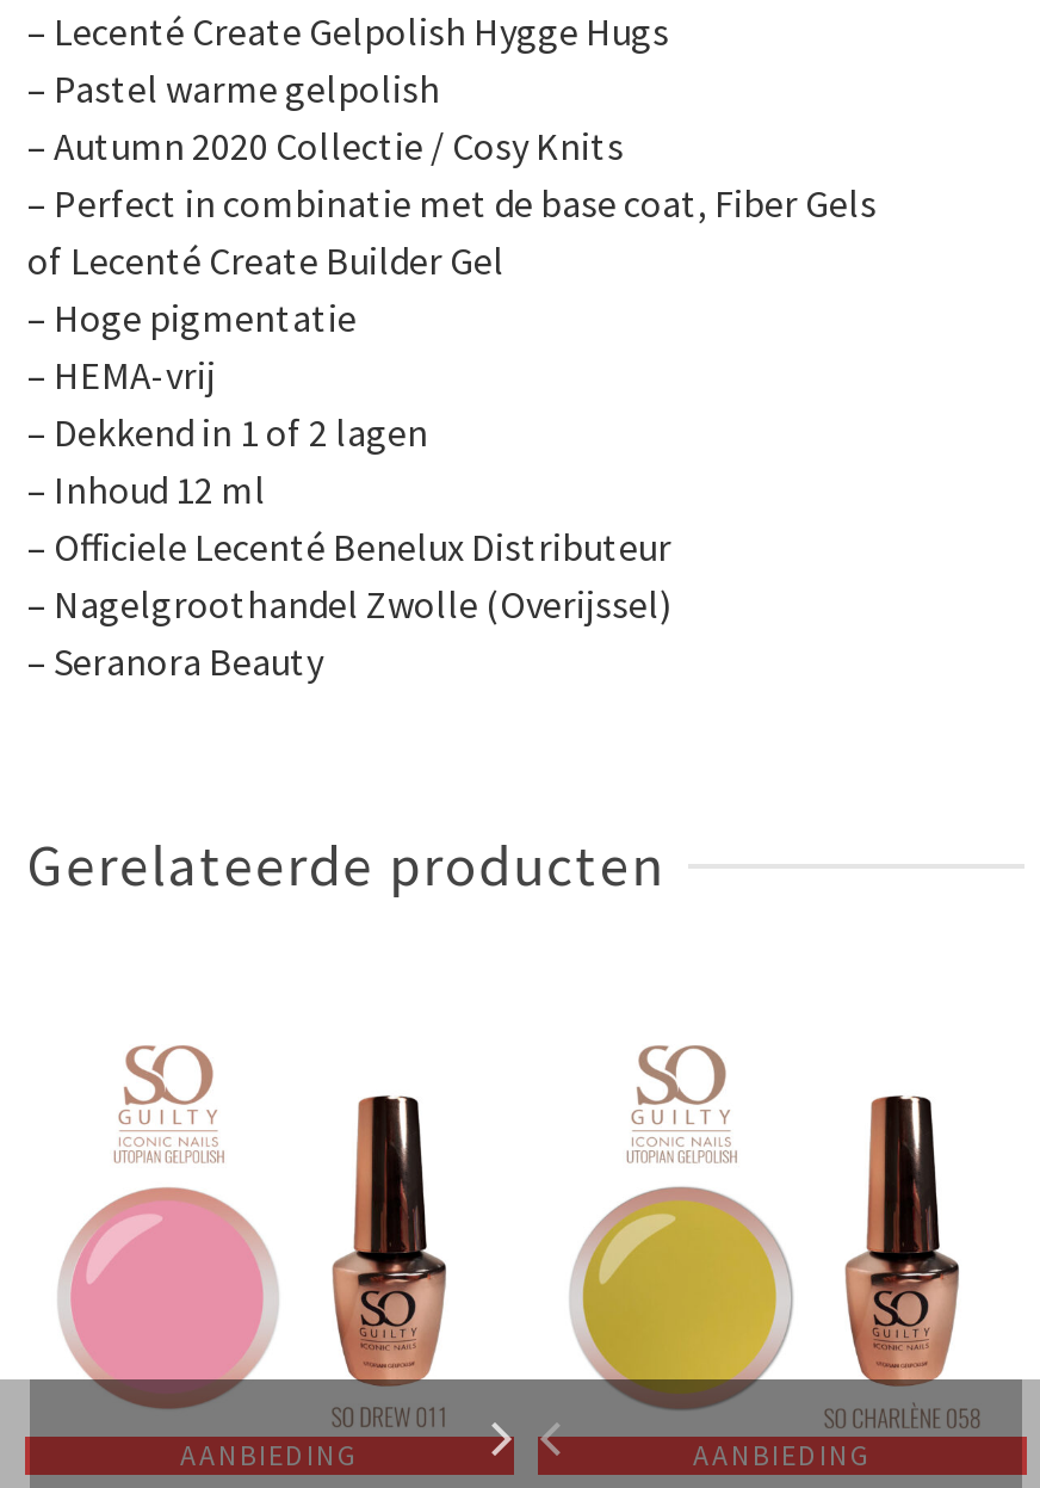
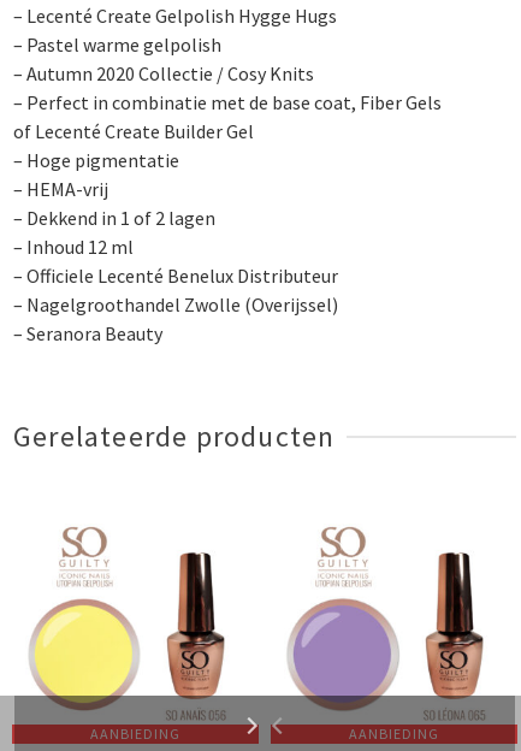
- [image]
+ [image]

- [image]
+ [image]
